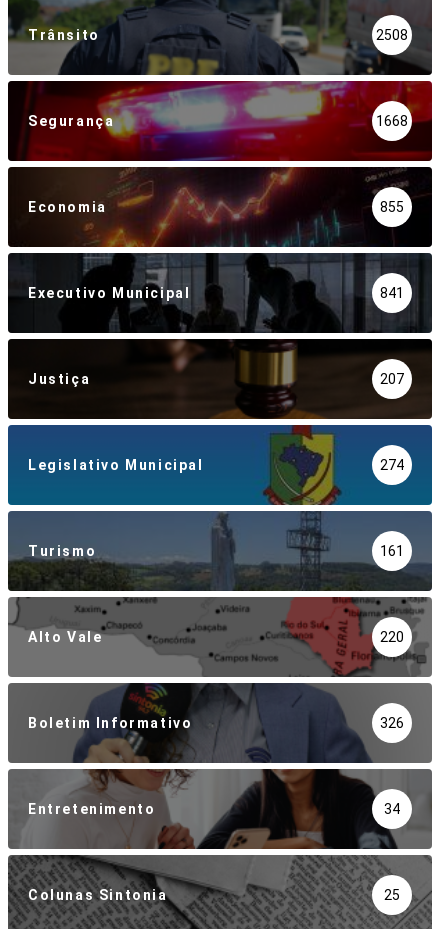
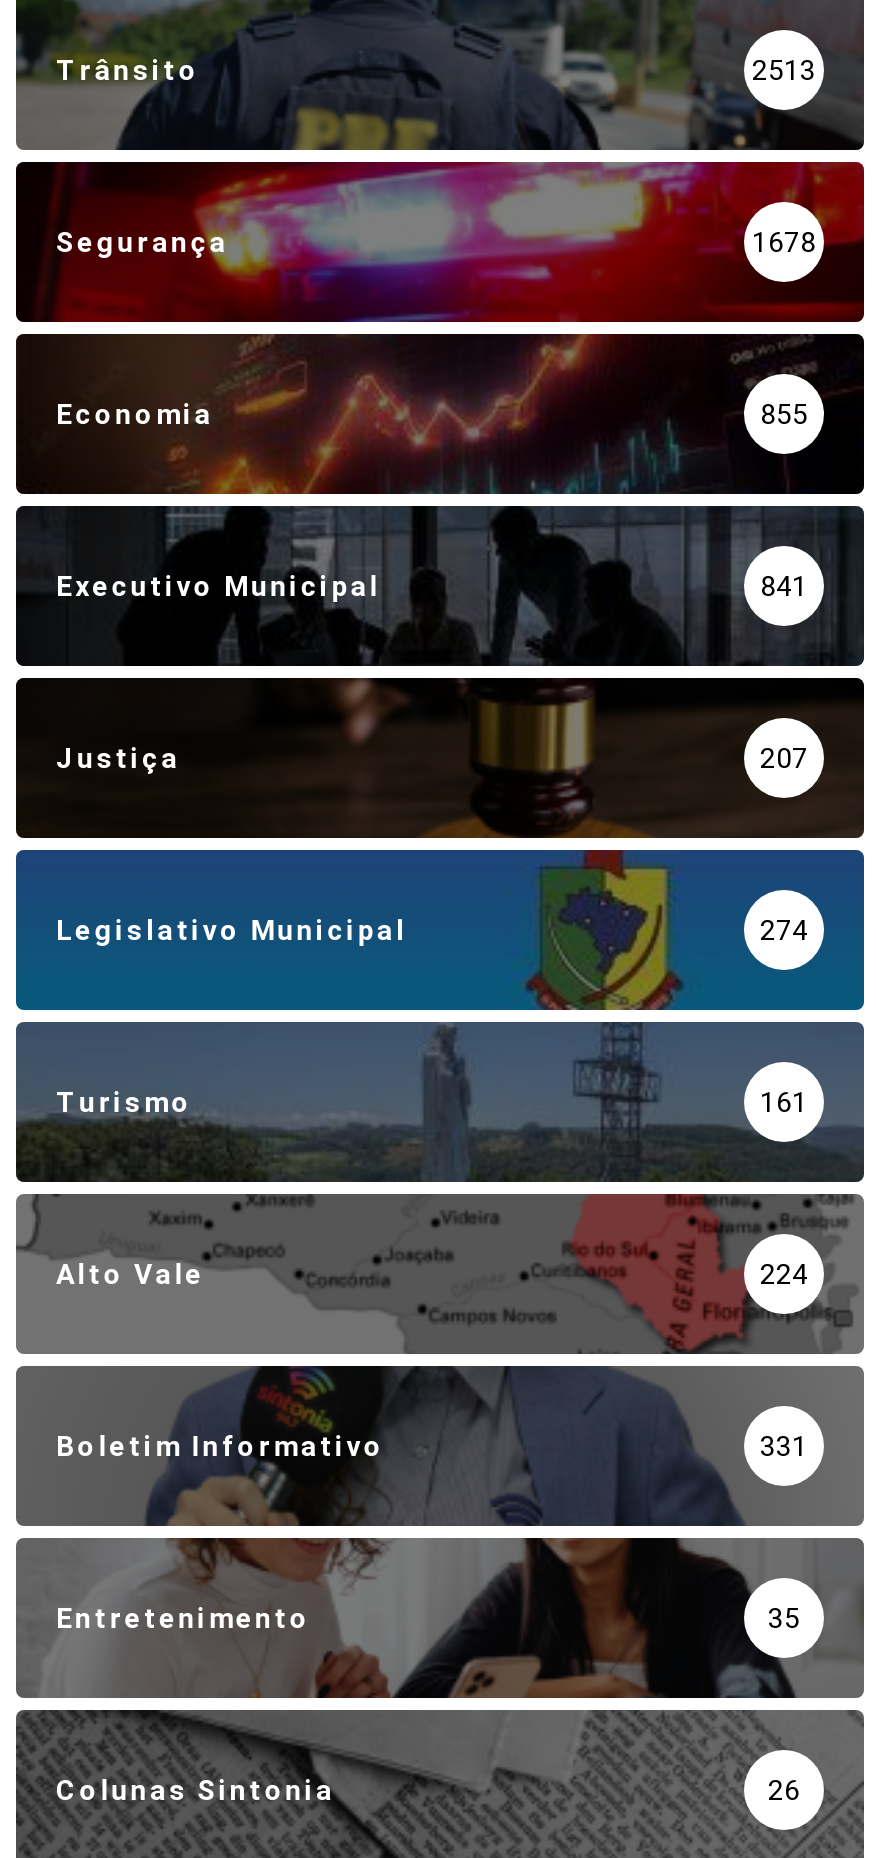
- 2508
+ 2513

- 1668
+ 1678

- 220
+ 224

- 326
+ 331

- 34
+ 35

- 25
+ 26
